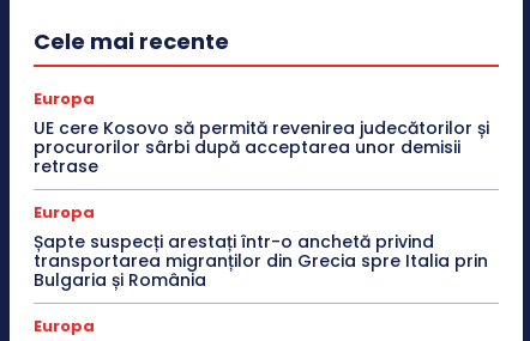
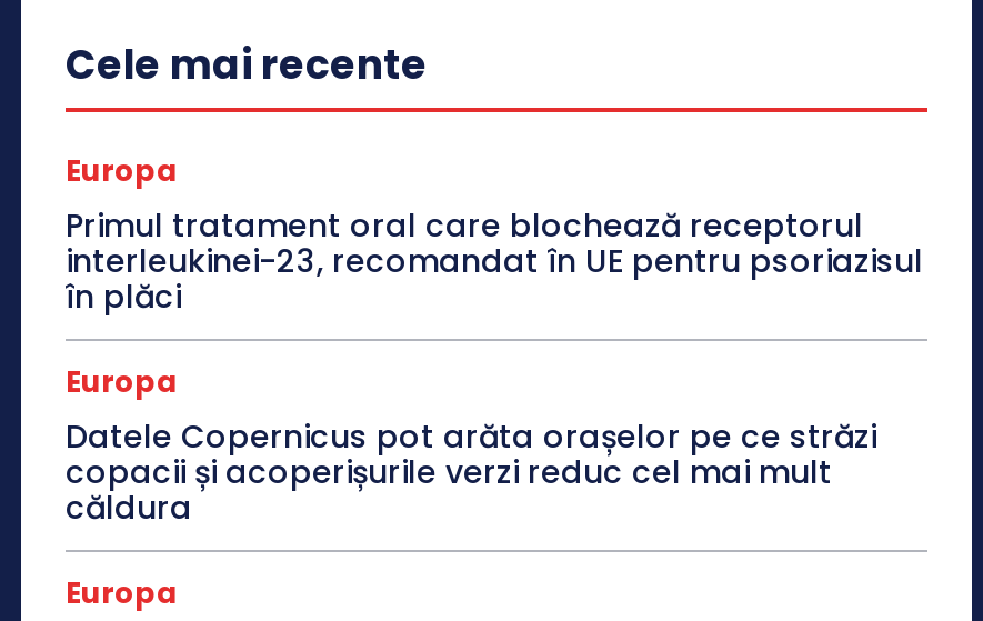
- UE cere Kosovo să permită revenirea judecătorilor și
- procurorilor sârbi după acceptarea unor demisii
- retrase
+ Primul tratament oral care blochează receptorul
+ interleukinei-23, recomandat în UE pentru psoriazisul
+ în plăci

- Șapte suspecți arestați într-o anchetă privind
- transportarea migranților din Grecia spre Italia prin
- Bulgaria și România
+ Datele Copernicus pot arăta orașelor pe ce străzi
+ copacii și acoperișurile verzi reduc cel mai mult
+ căldura
